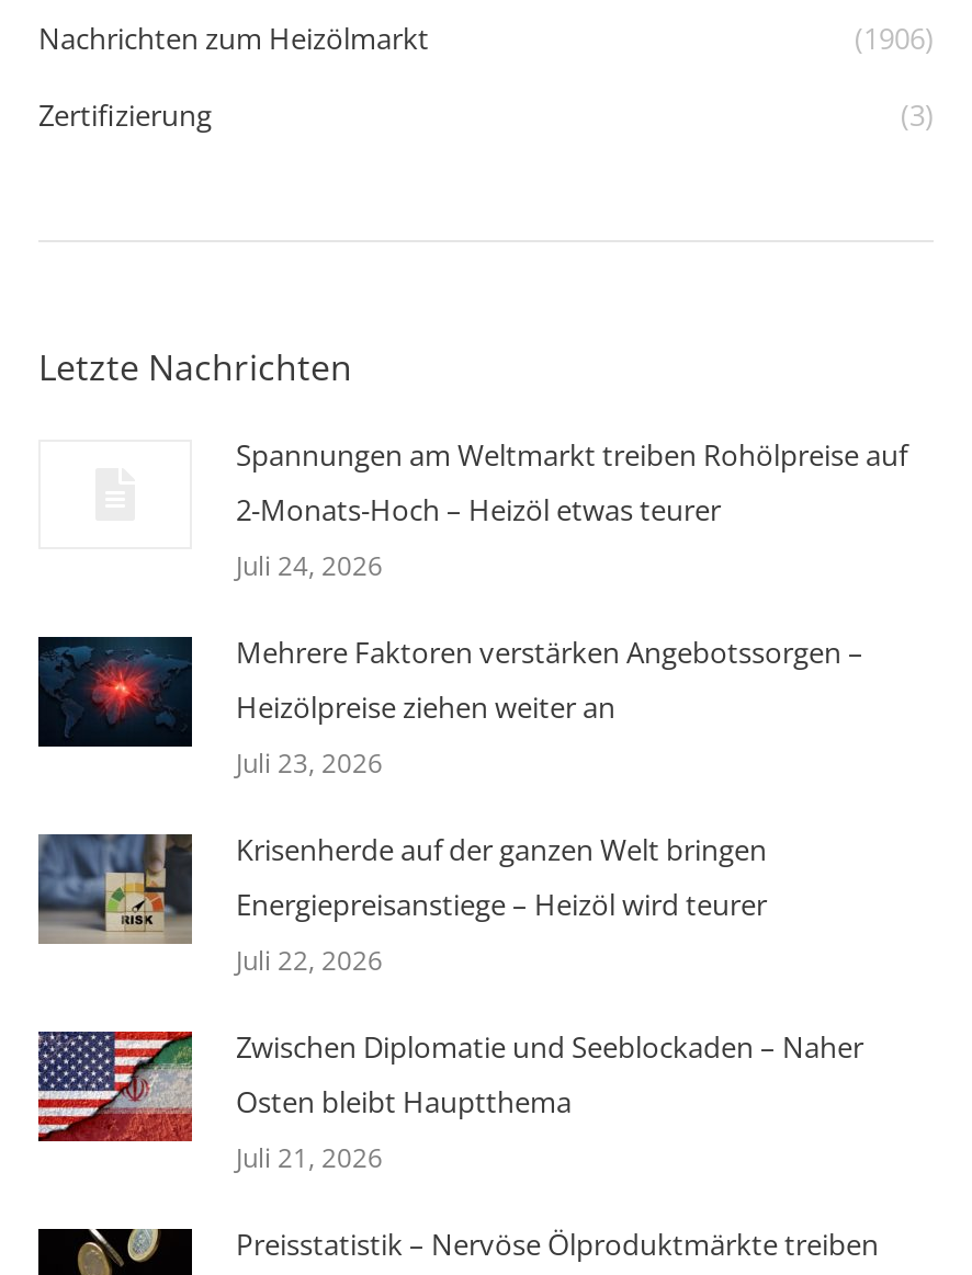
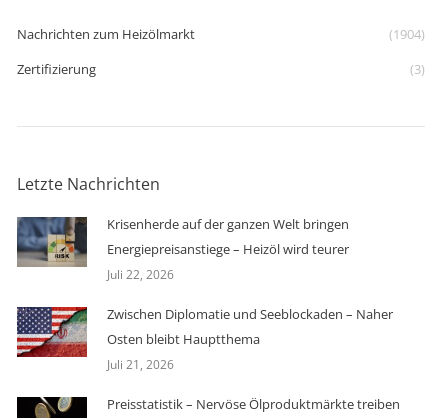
- (1906)
+ (1904)

- [image]
- Spannungen am Weltmarkt treiben Rohölpreise auf
- 2-Monats-Hoch – Heizöl etwas teurer
- Juli 24, 2026
- Mehrere Faktoren verstärken Angebotssorgen –
- Heizölpreise ziehen weiter an
- Juli 23, 2026
